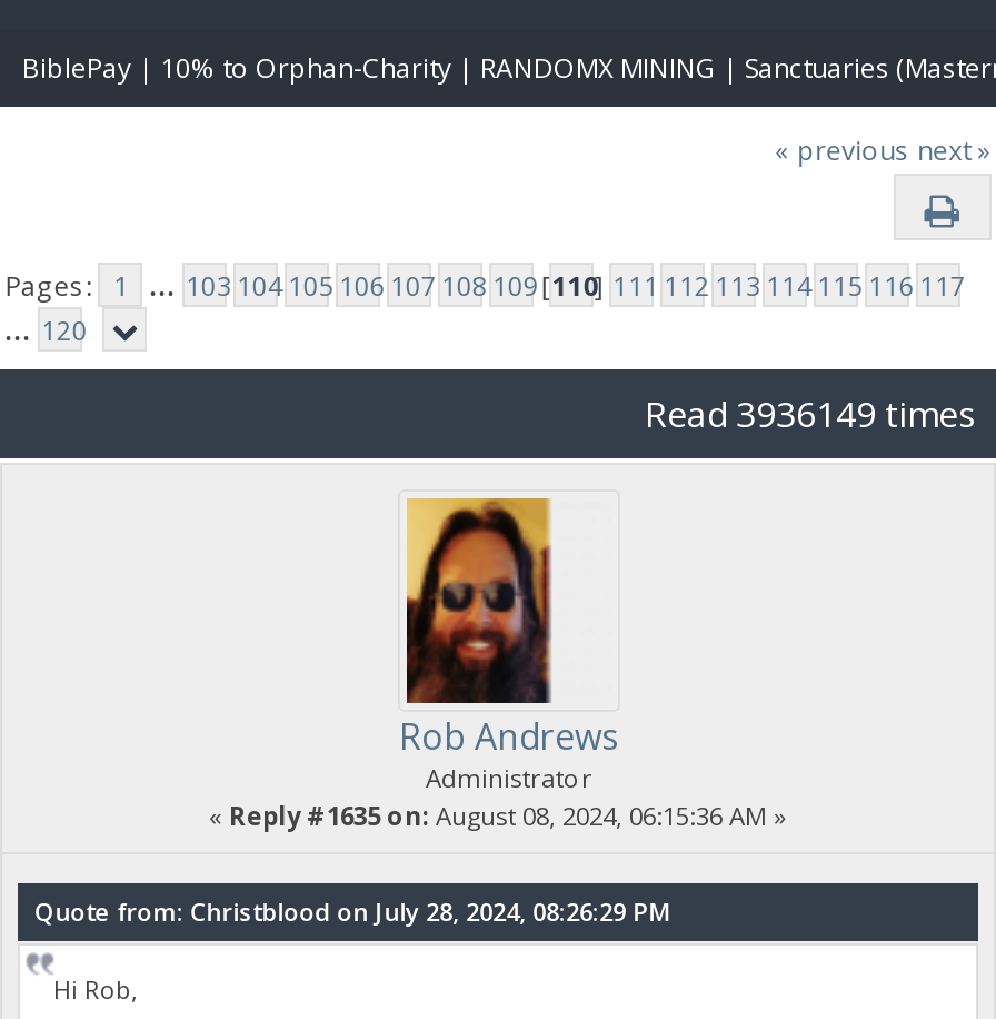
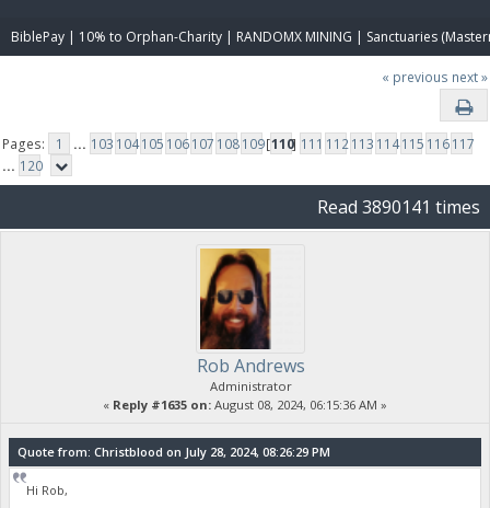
- Read 3936149 times
+ Read 3890141 times
